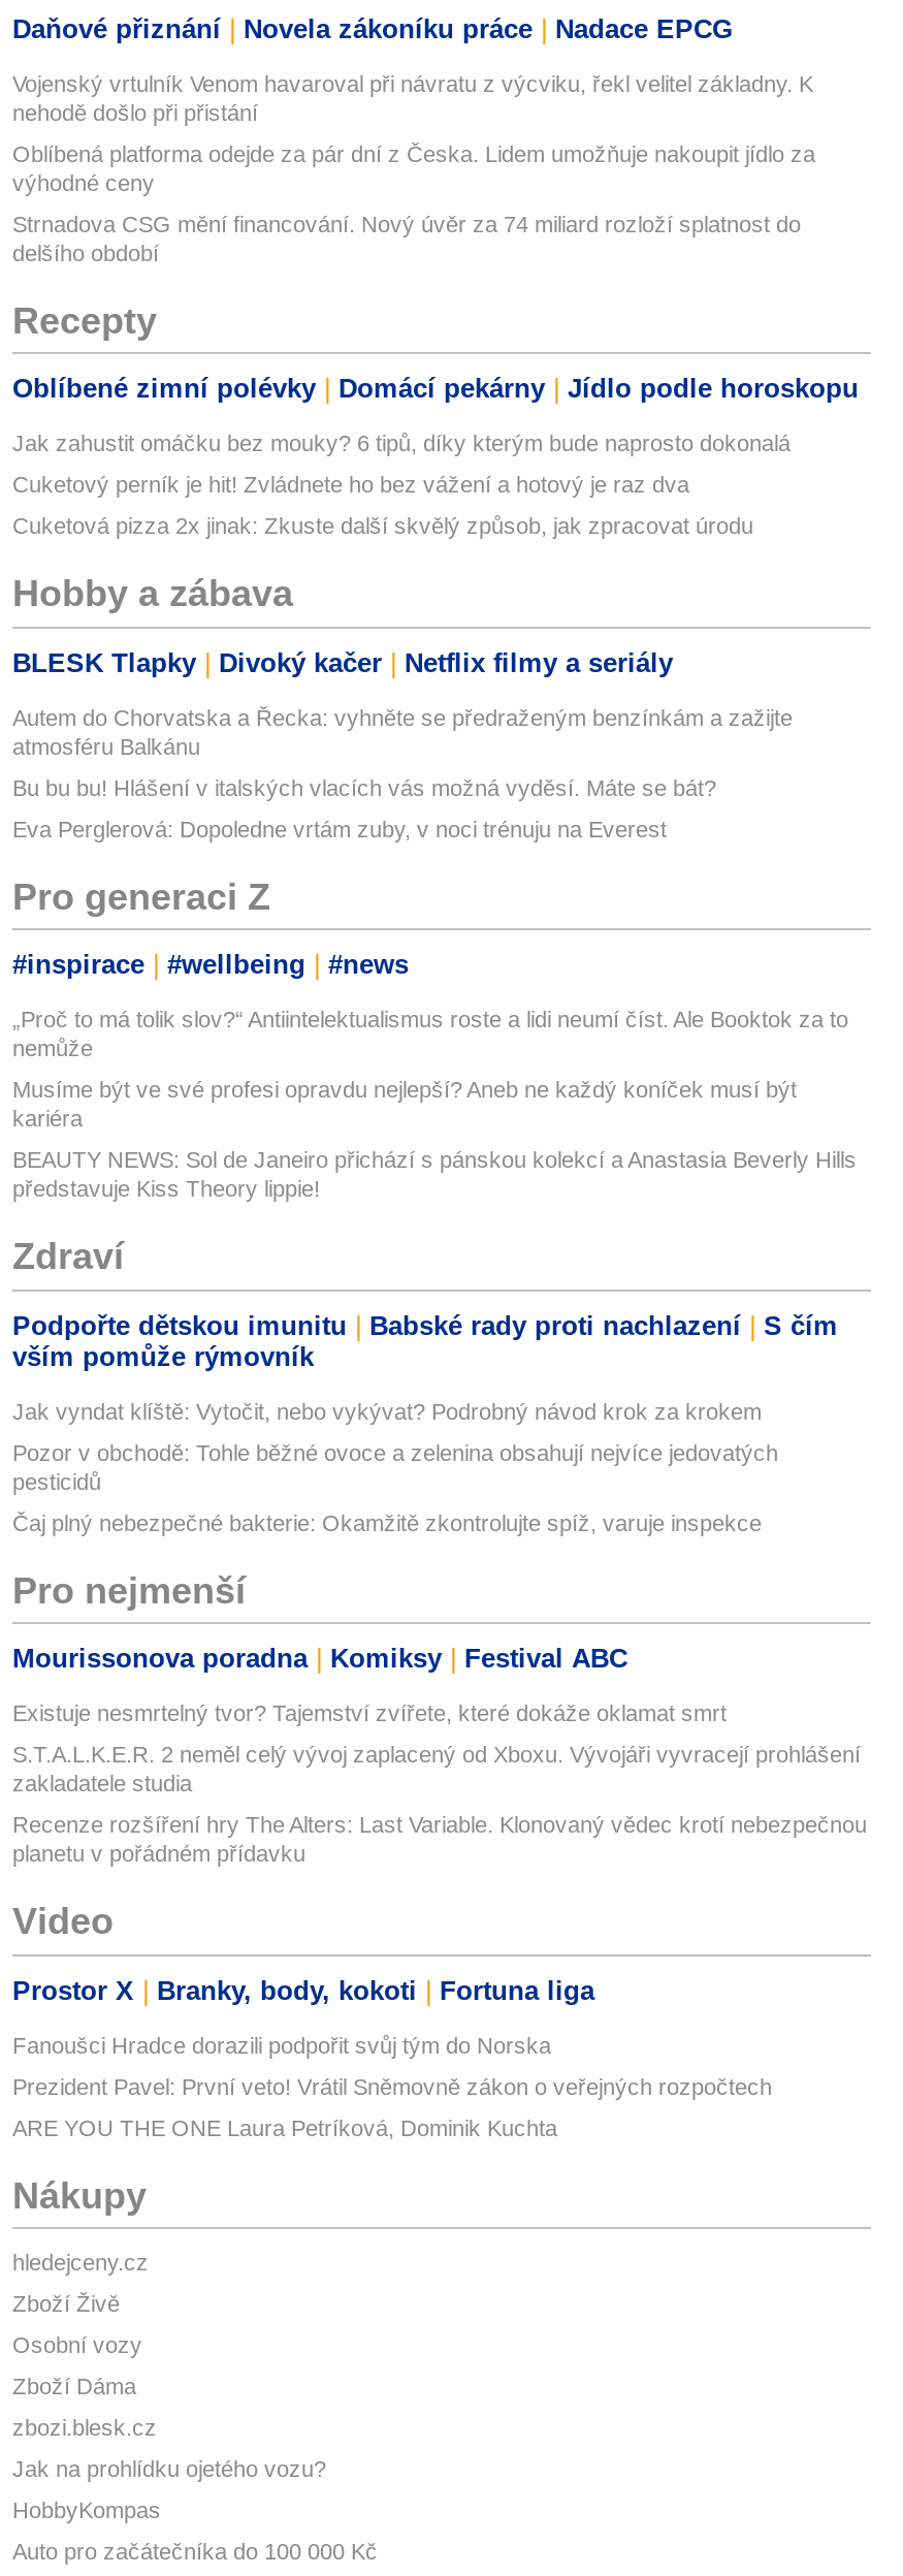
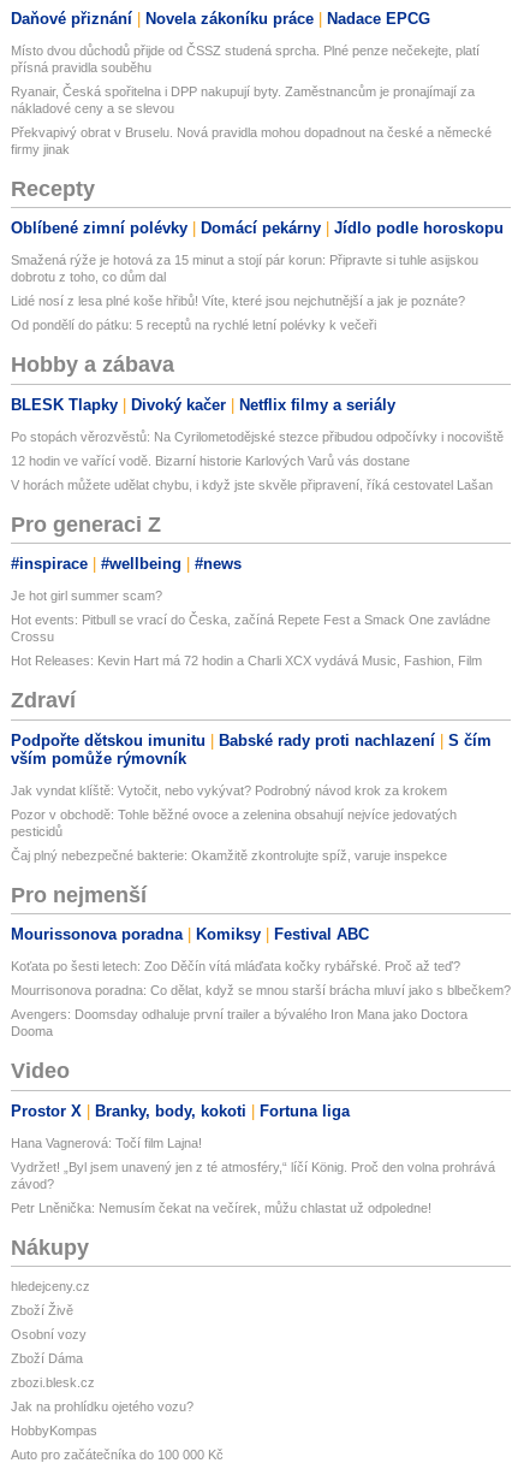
- Vojenský vrtulník Venom havaroval při návratu z výcviku, řekl velitel základny. K
- nehodě došlo při přistání
+ Místo dvou důchodů přijde od ČSSZ studená sprcha. Plné penze nečekejte, platí
+ přísná pravidla souběhu

- Oblíbená platforma odejde za pár dní z Česka. Lidem umožňuje nakoupit jídlo za
- výhodné ceny
+ Ryanair, Česká spořitelna i DPP nakupují byty. Zaměstnancům je pronajímají za
+ nákladové ceny a se slevou

- Strnadova CSG mění financování. Nový úvěr za 74 miliard rozloží splatnost do
- delšího období
+ Překvapivý obrat v Bruselu. Nová pravidla mohou dopadnout na české a německé
+ firmy jinak

- Jak zahustit omáčku bez mouky? 6 tipů, díky kterým bude naprosto dokonalá
+ Smažená rýže je hotová za 15 minut a stojí pár korun: Připravte si tuhle asijskou
+ dobrotu z toho, co dům dal

- Cuketový perník je hit! Zvládnete ho bez vážení a hotový je raz dva
+ Lidé nosí z lesa plné koše hřibů! Víte, které jsou nejchutnější a jak je poznáte?

- Cuketová pizza 2x jinak: Zkuste další skvělý způsob, jak zpracovat úrodu
+ Od pondělí do pátku: 5 receptů na rychlé letní polévky k večeři

- Autem do Chorvatska a Řecka: vyhněte se předraženým benzínkám a zažijte
- atmosféru Balkánu
+ Po stopách věrozvěstů: Na Cyrilometodějské stezce přibudou odpočívky i nocoviště

- Bu bu bu! Hlášení v italských vlacích vás možná vyděsí. Máte se bát?
+ 12 hodin ve vařící vodě. Bizarní historie Karlových Varů vás dostane

- Eva Perglerová: Dopoledne vrtám zuby, v noci trénuju na Everest
+ V horách můžete udělat chybu, i když jste skvěle připravení, říká cestovatel Lašan

- „Proč to má tolik slov?“ Antiintelektualismus roste a lidi neumí číst. Ale Booktok za to
- nemůže
+ Je hot girl summer scam?

- Musíme být ve své profesi opravdu nejlepší? Aneb ne každý koníček musí být
- kariéra
+ Hot events: Pitbull se vrací do Česka, začíná Repete Fest a Smack One zavládne
+ Crossu

- BEAUTY NEWS: Sol de Janeiro přichází s pánskou kolekcí a Anastasia Beverly Hills
- představuje Kiss Theory lippie!
+ Hot Releases: Kevin Hart má 72 hodin a Charli XCX vydává Music, Fashion, Film

- Existuje nesmrtelný tvor? Tajemství zvířete, které dokáže oklamat smrt
+ Koťata po šesti letech: Zoo Děčín vítá mláďata kočky rybářské. Proč až teď?

- S.T.A.L.K.E.R. 2 neměl celý vývoj zaplacený od Xboxu. Vývojáři vyvracejí prohlášení
- zakladatele studia
+ Mourrisonova poradna: Co dělat, když se mnou starší brácha mluví jako s blbečkem?

- Recenze rozšíření hry The Alters: Last Variable. Klonovaný vědec krotí nebezpečnou
- planetu v pořádném přídavku
+ Avengers: Doomsday odhaluje první trailer a bývalého Iron Mana jako Doctora
+ Dooma

- Fanoušci Hradce dorazili podpořit svůj tým do Norska
+ Hana Vagnerová: Točí film Lajna!

- Prezident Pavel: První veto! Vrátil Sněmovně zákon o veřejných rozpočtech
+ Vydržet! „Byl jsem unavený jen z té atmosféry,“ líčí König. Proč den volna prohrává
+ závod?

- ARE YOU THE ONE Laura Petríková, Dominik Kuchta
+ Petr Lněnička: Nemusím čekat na večírek, můžu chlastat už odpoledne!
